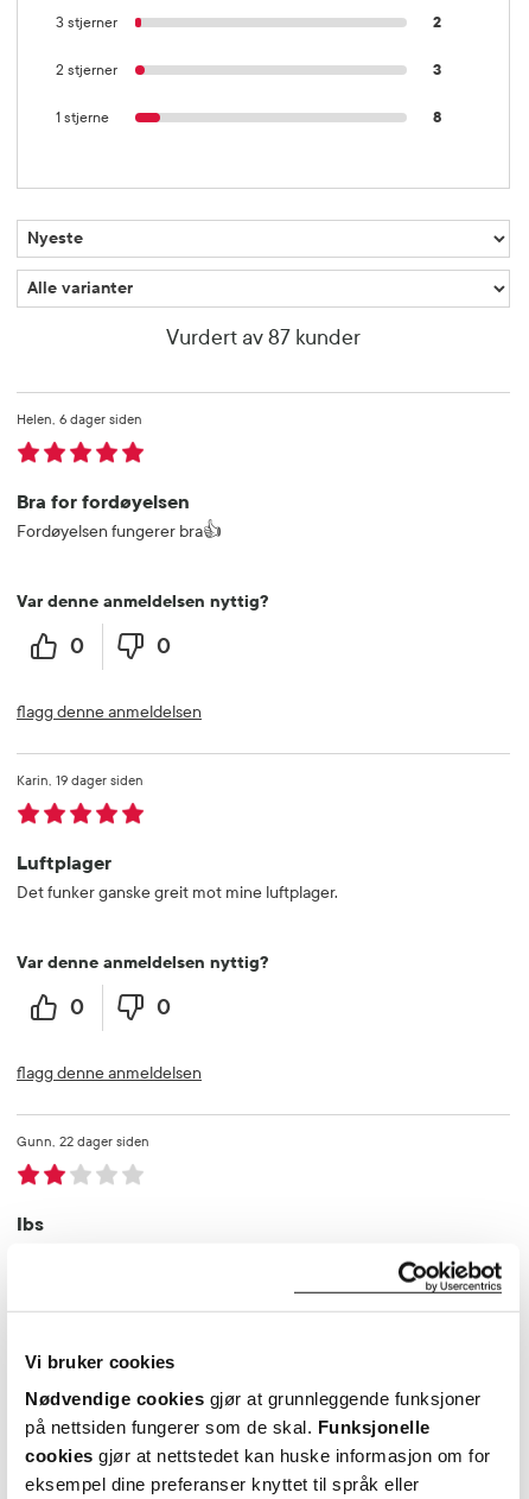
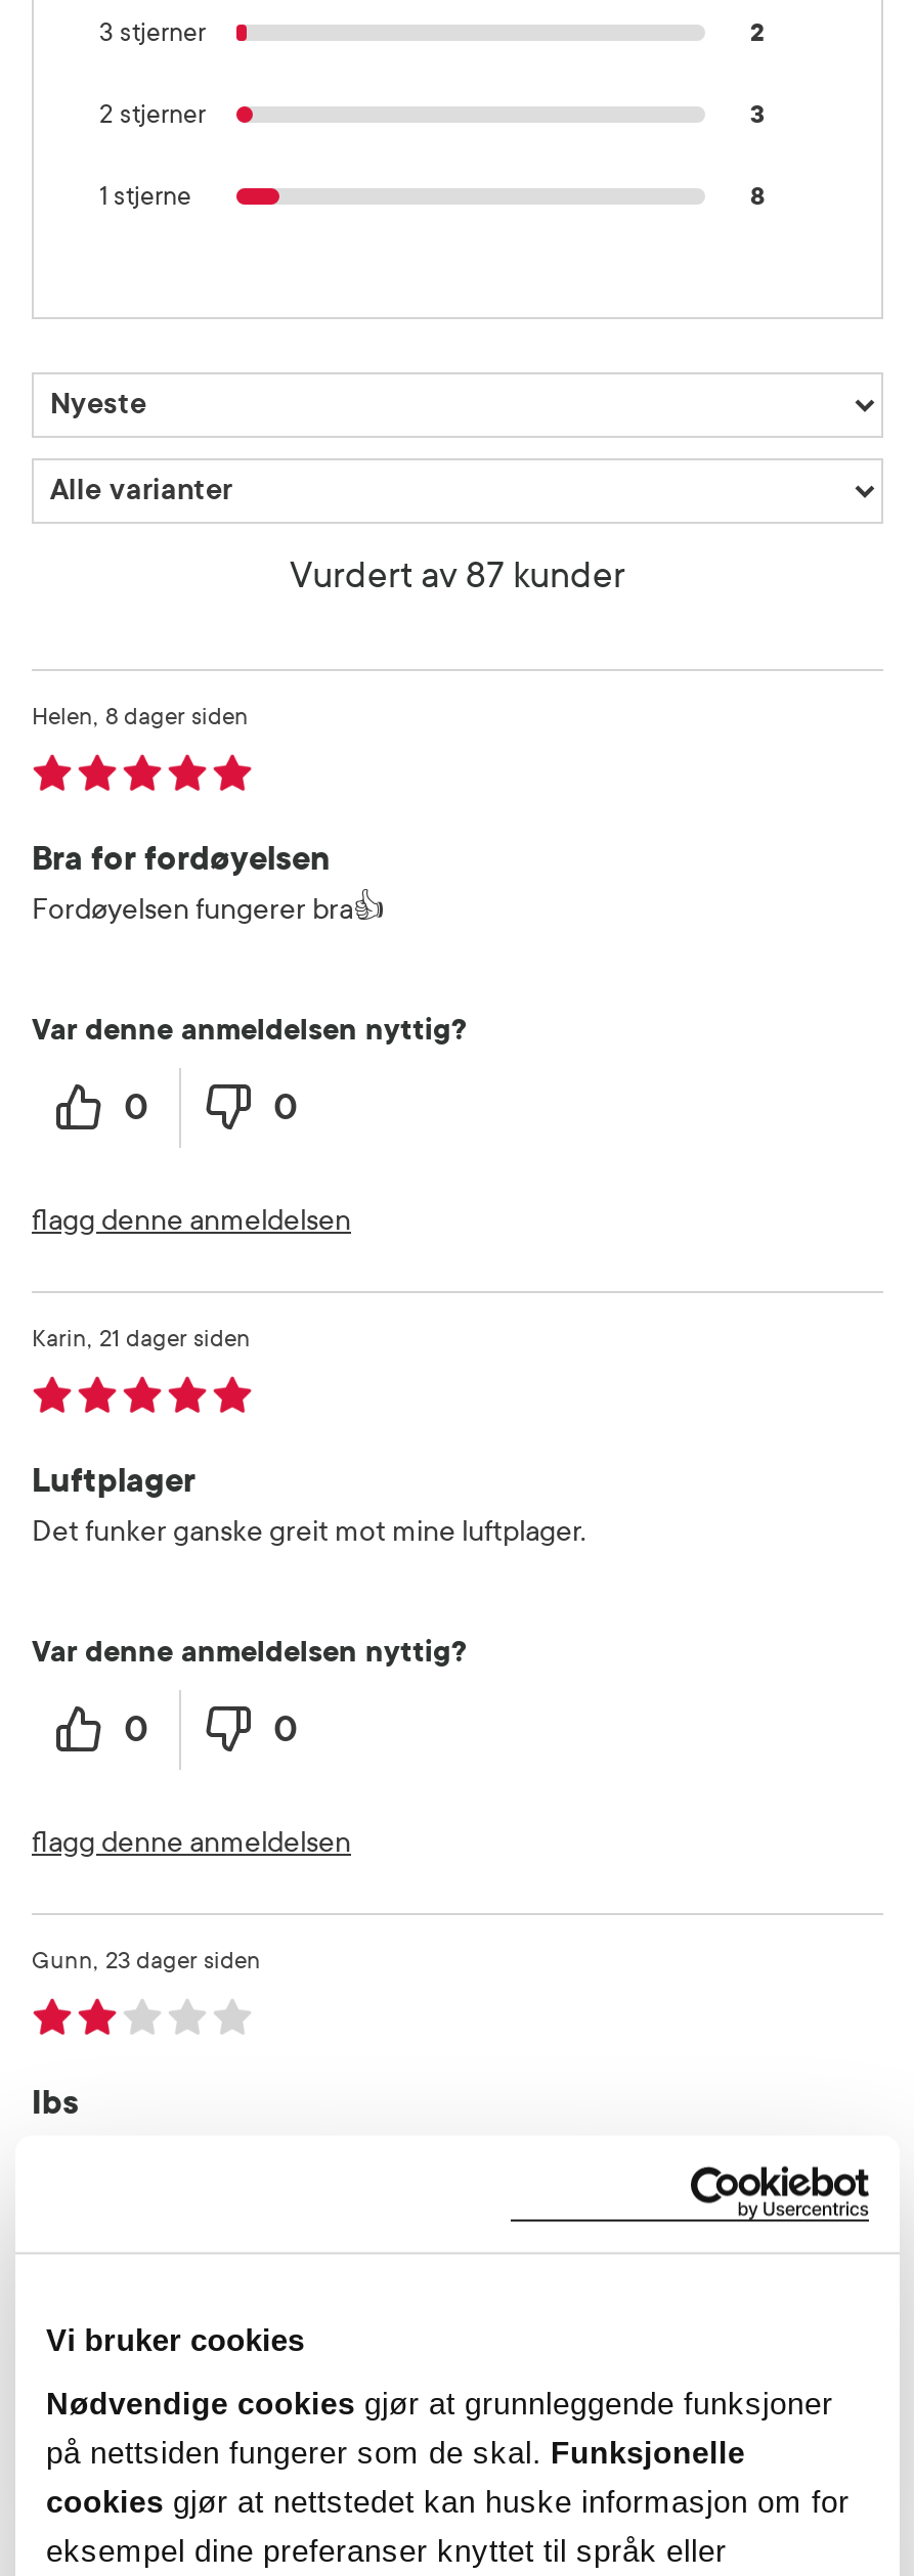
- Helen 6 dager siden
+ Helen 8 dager siden

- Karin 19 dager siden
+ Karin 21 dager siden

- Gunn 22 dager siden
+ Gunn 23 dager siden
